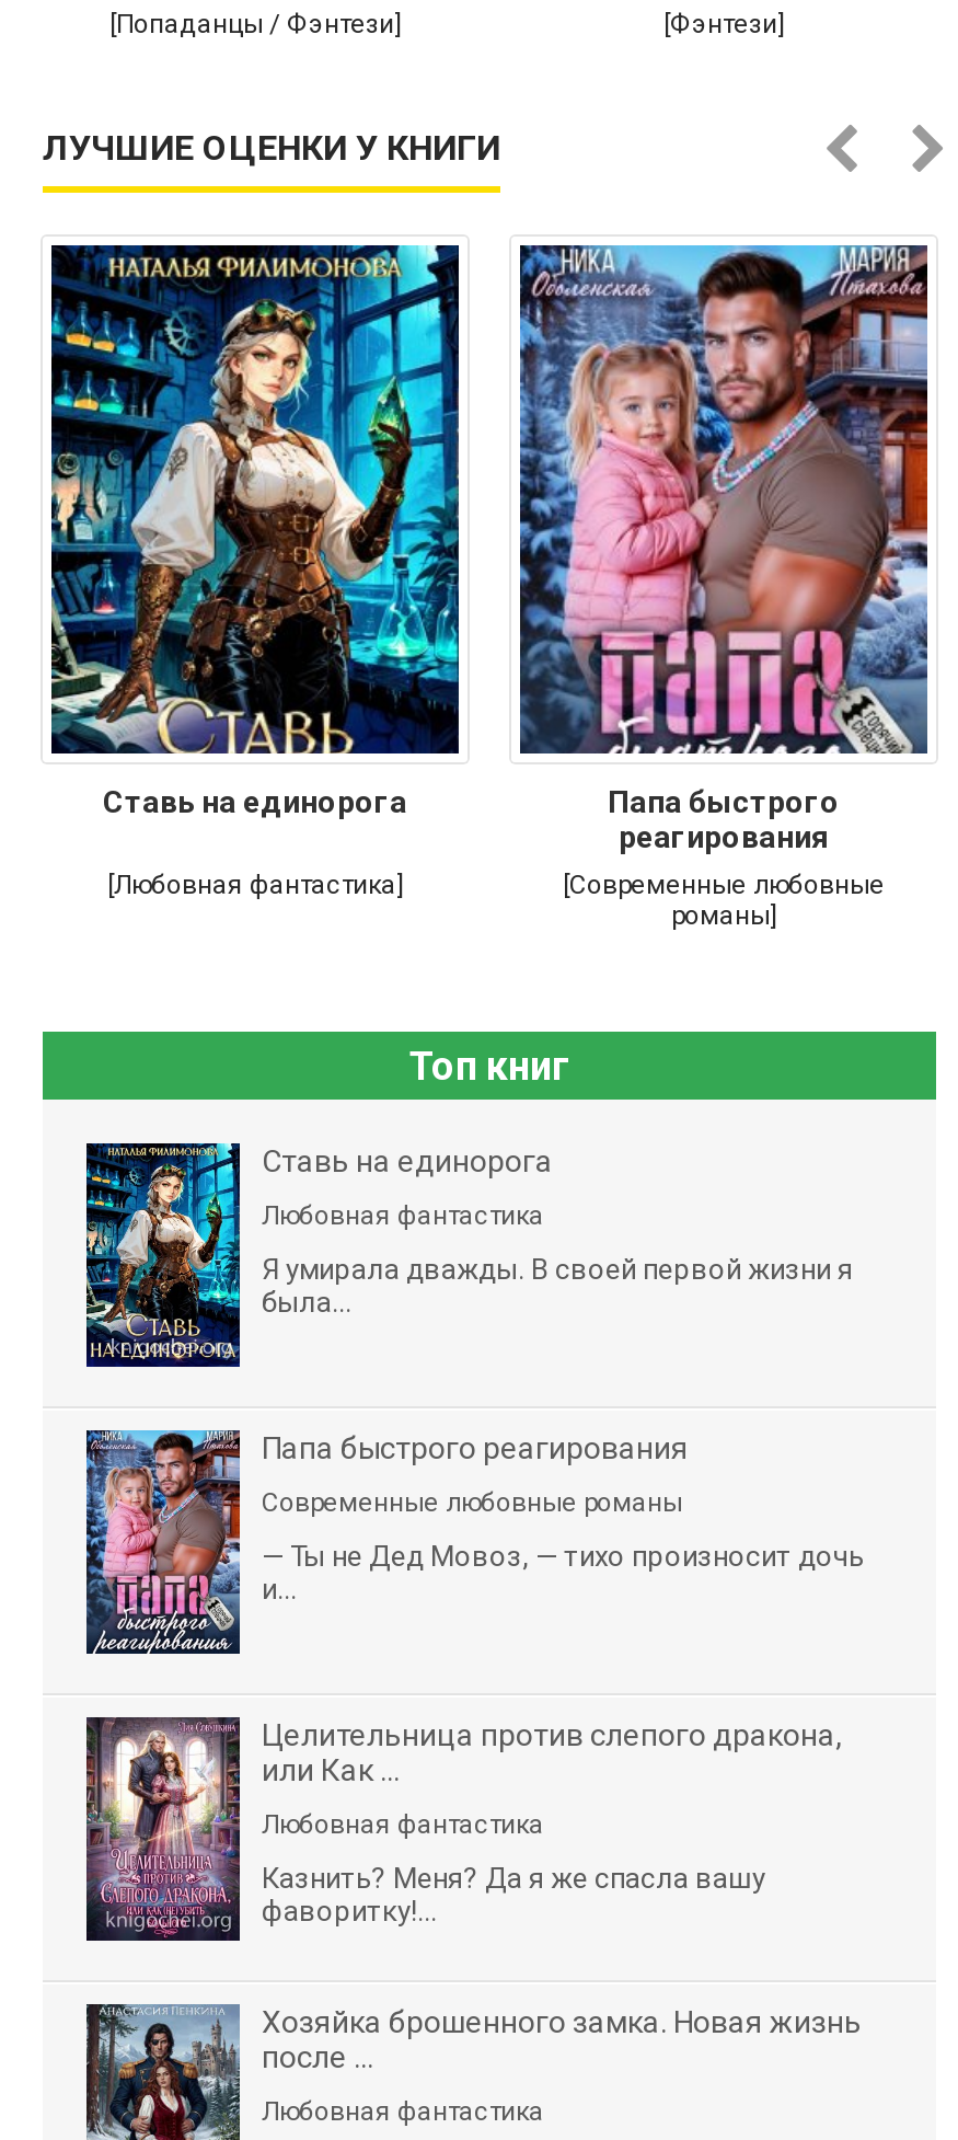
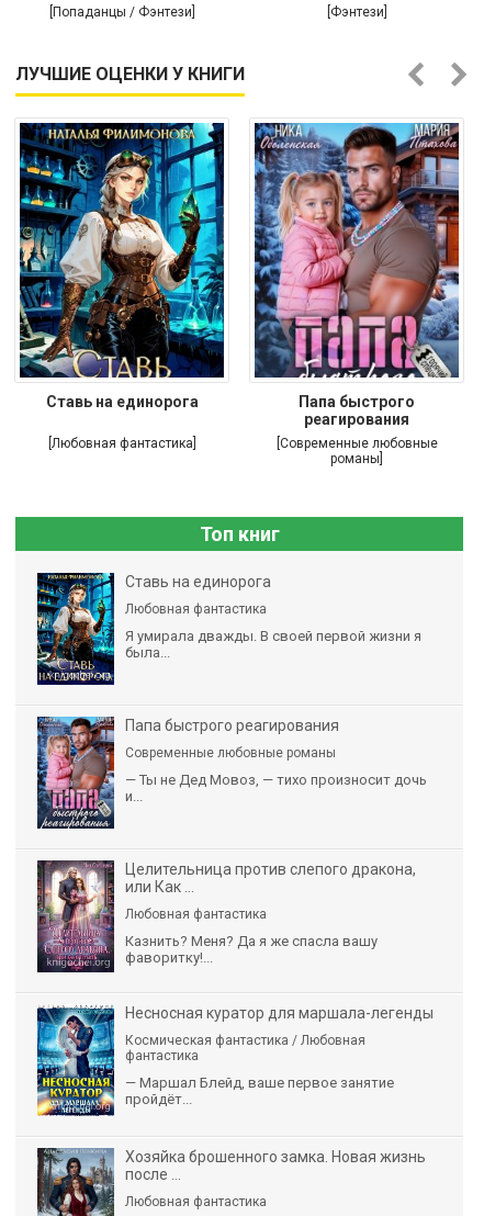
+ [image]
+ Несносная куратор для маршала-легенды
+ Космическая фантастика / Любовная
+ фантастика
+ — Маршал Блейд, ваше первое занятие
+ пройдёт...
